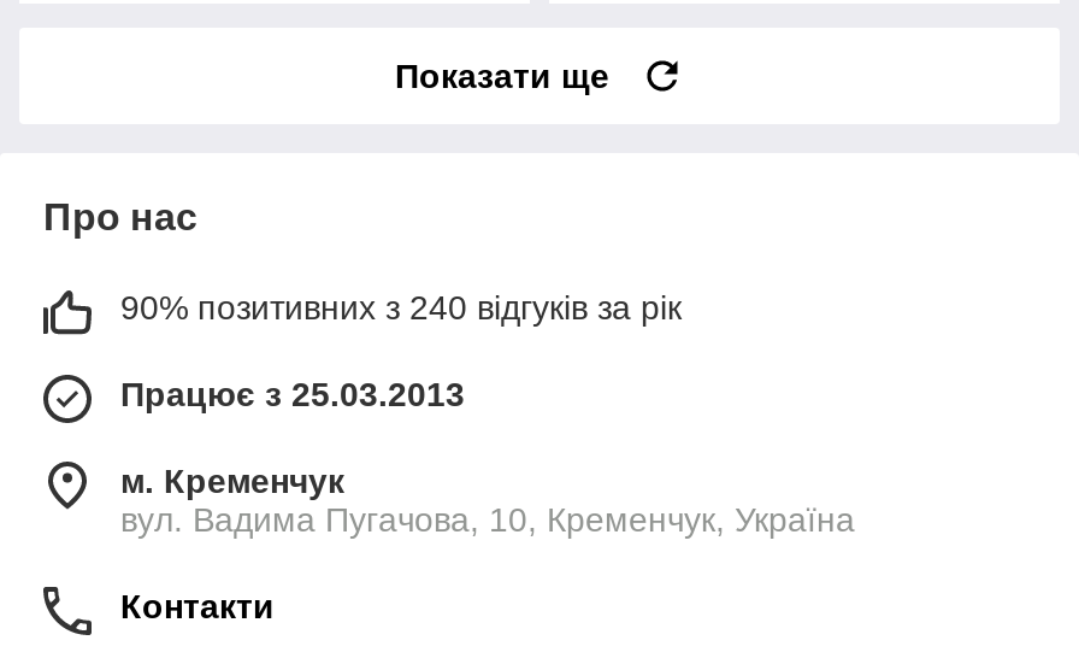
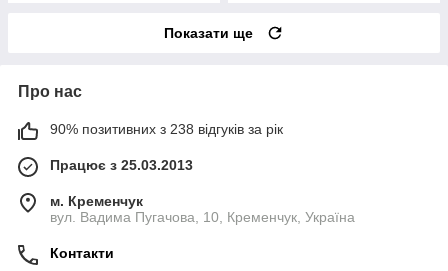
- 90% позитивних з 240 відгуків за рік
+ 90% позитивних з 238 відгуків за рік
